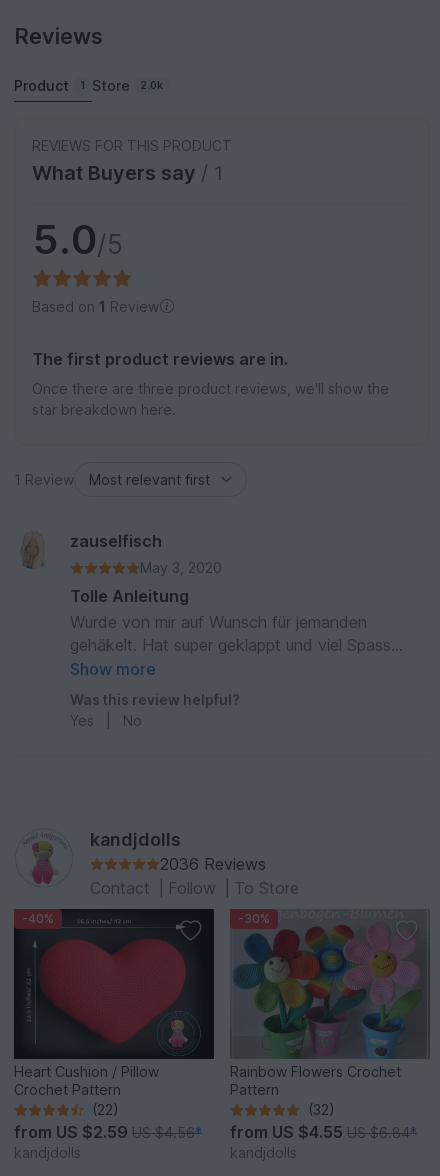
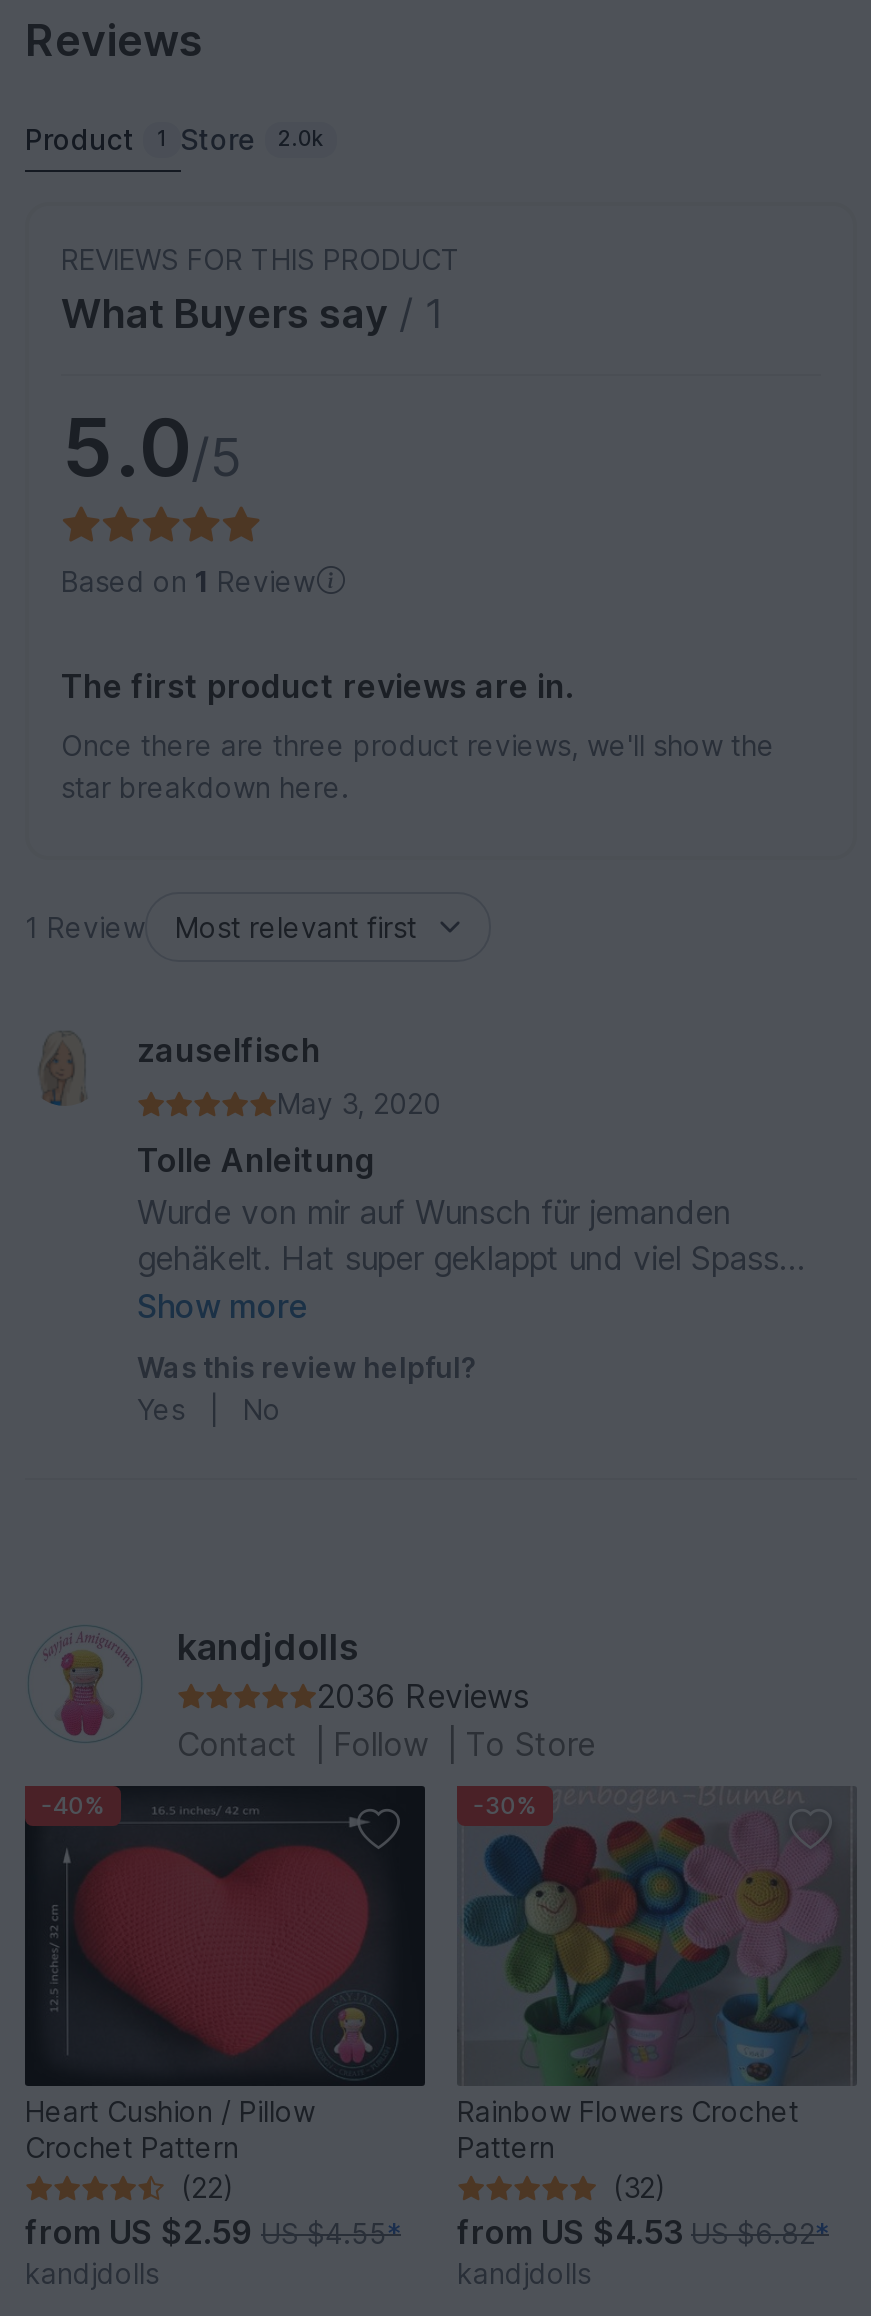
- from US $2.59 US $4.56*
+ from US $2.59 US $4.55*

- from US $4.55 US $6.84*
+ from US $4.53 US $6.82*
